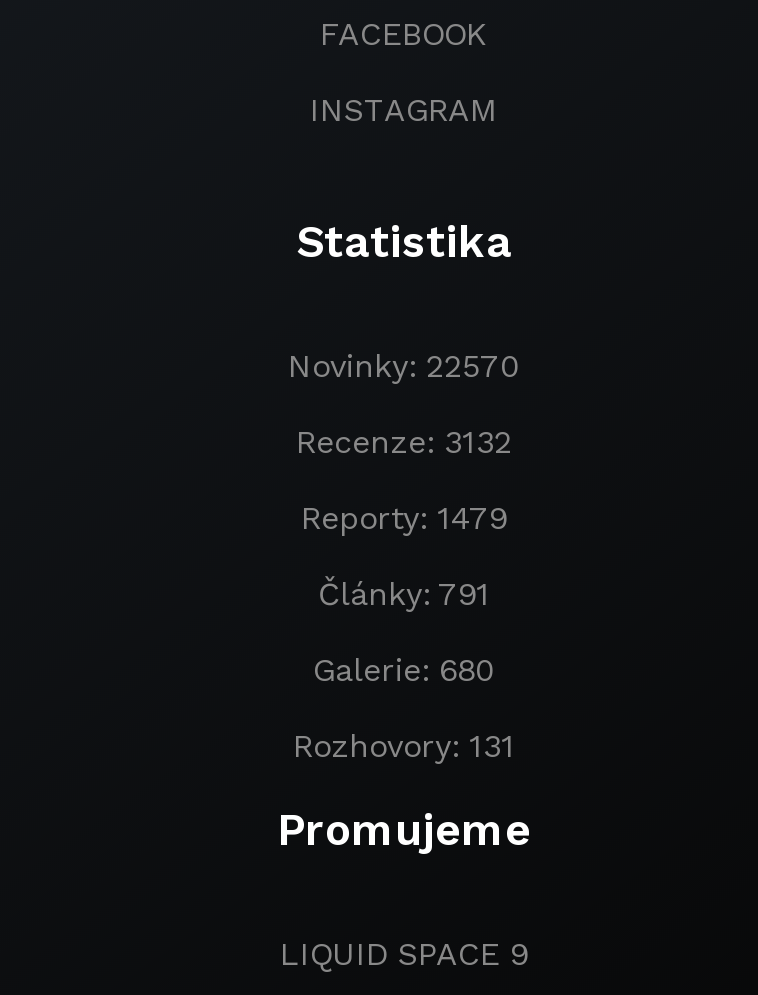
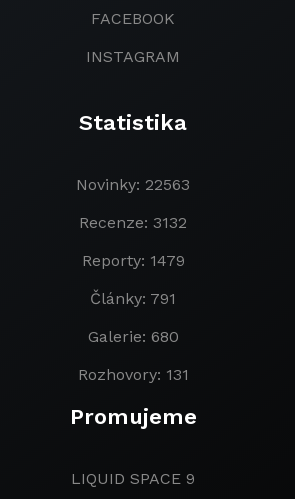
- Novinky: 22570
+ Novinky: 22563
